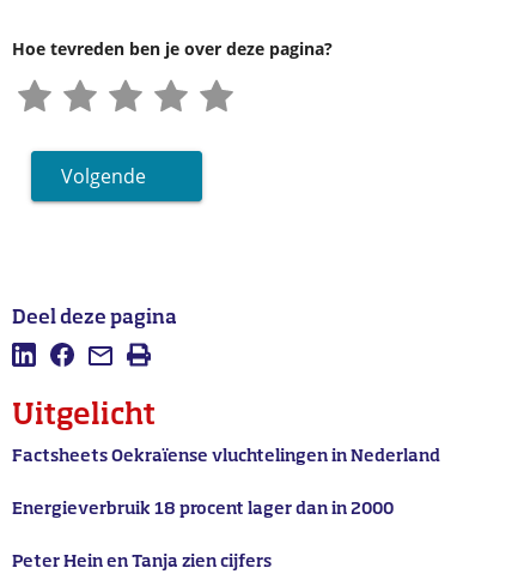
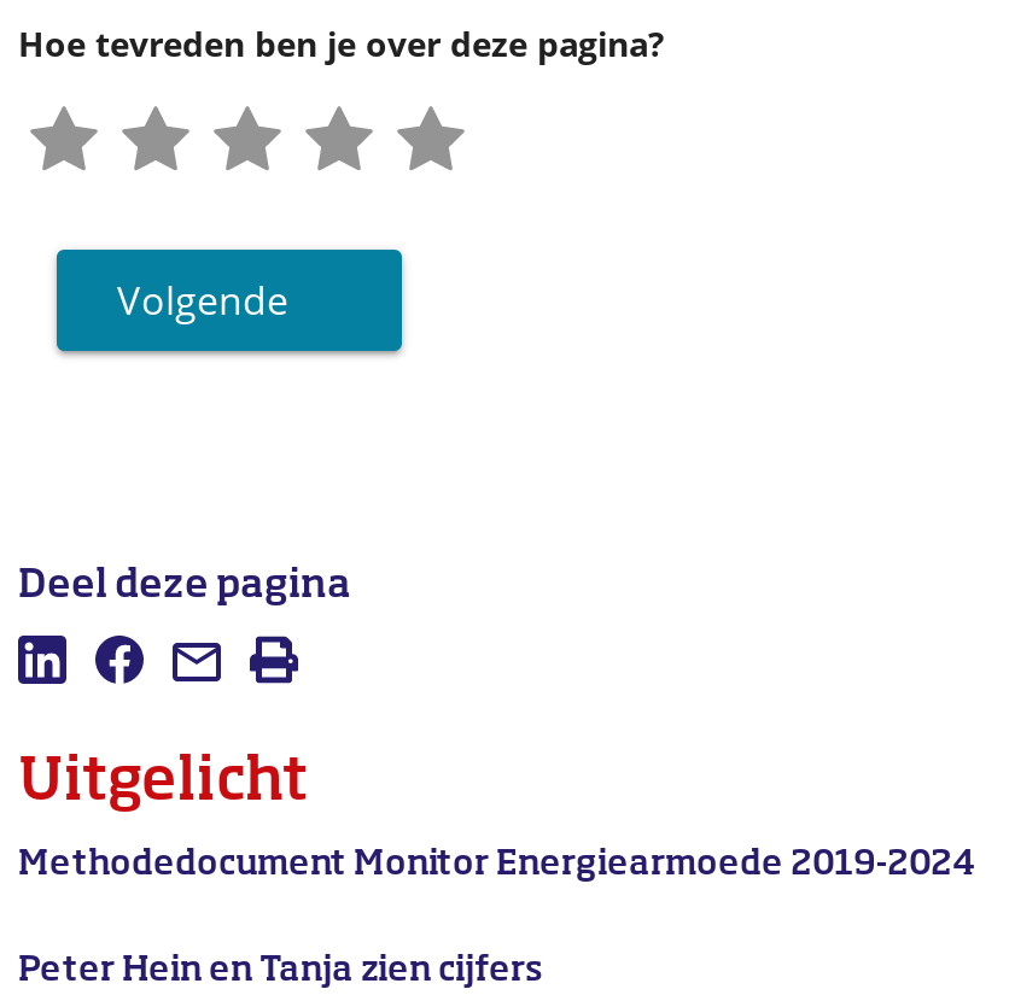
- Factsheets Oekraïense vluchtelingen in Nederland
- Energieverbruik 18 procent lager dan in 2000
+ Methodedocument Monitor Energiearmoede 2019-2024
